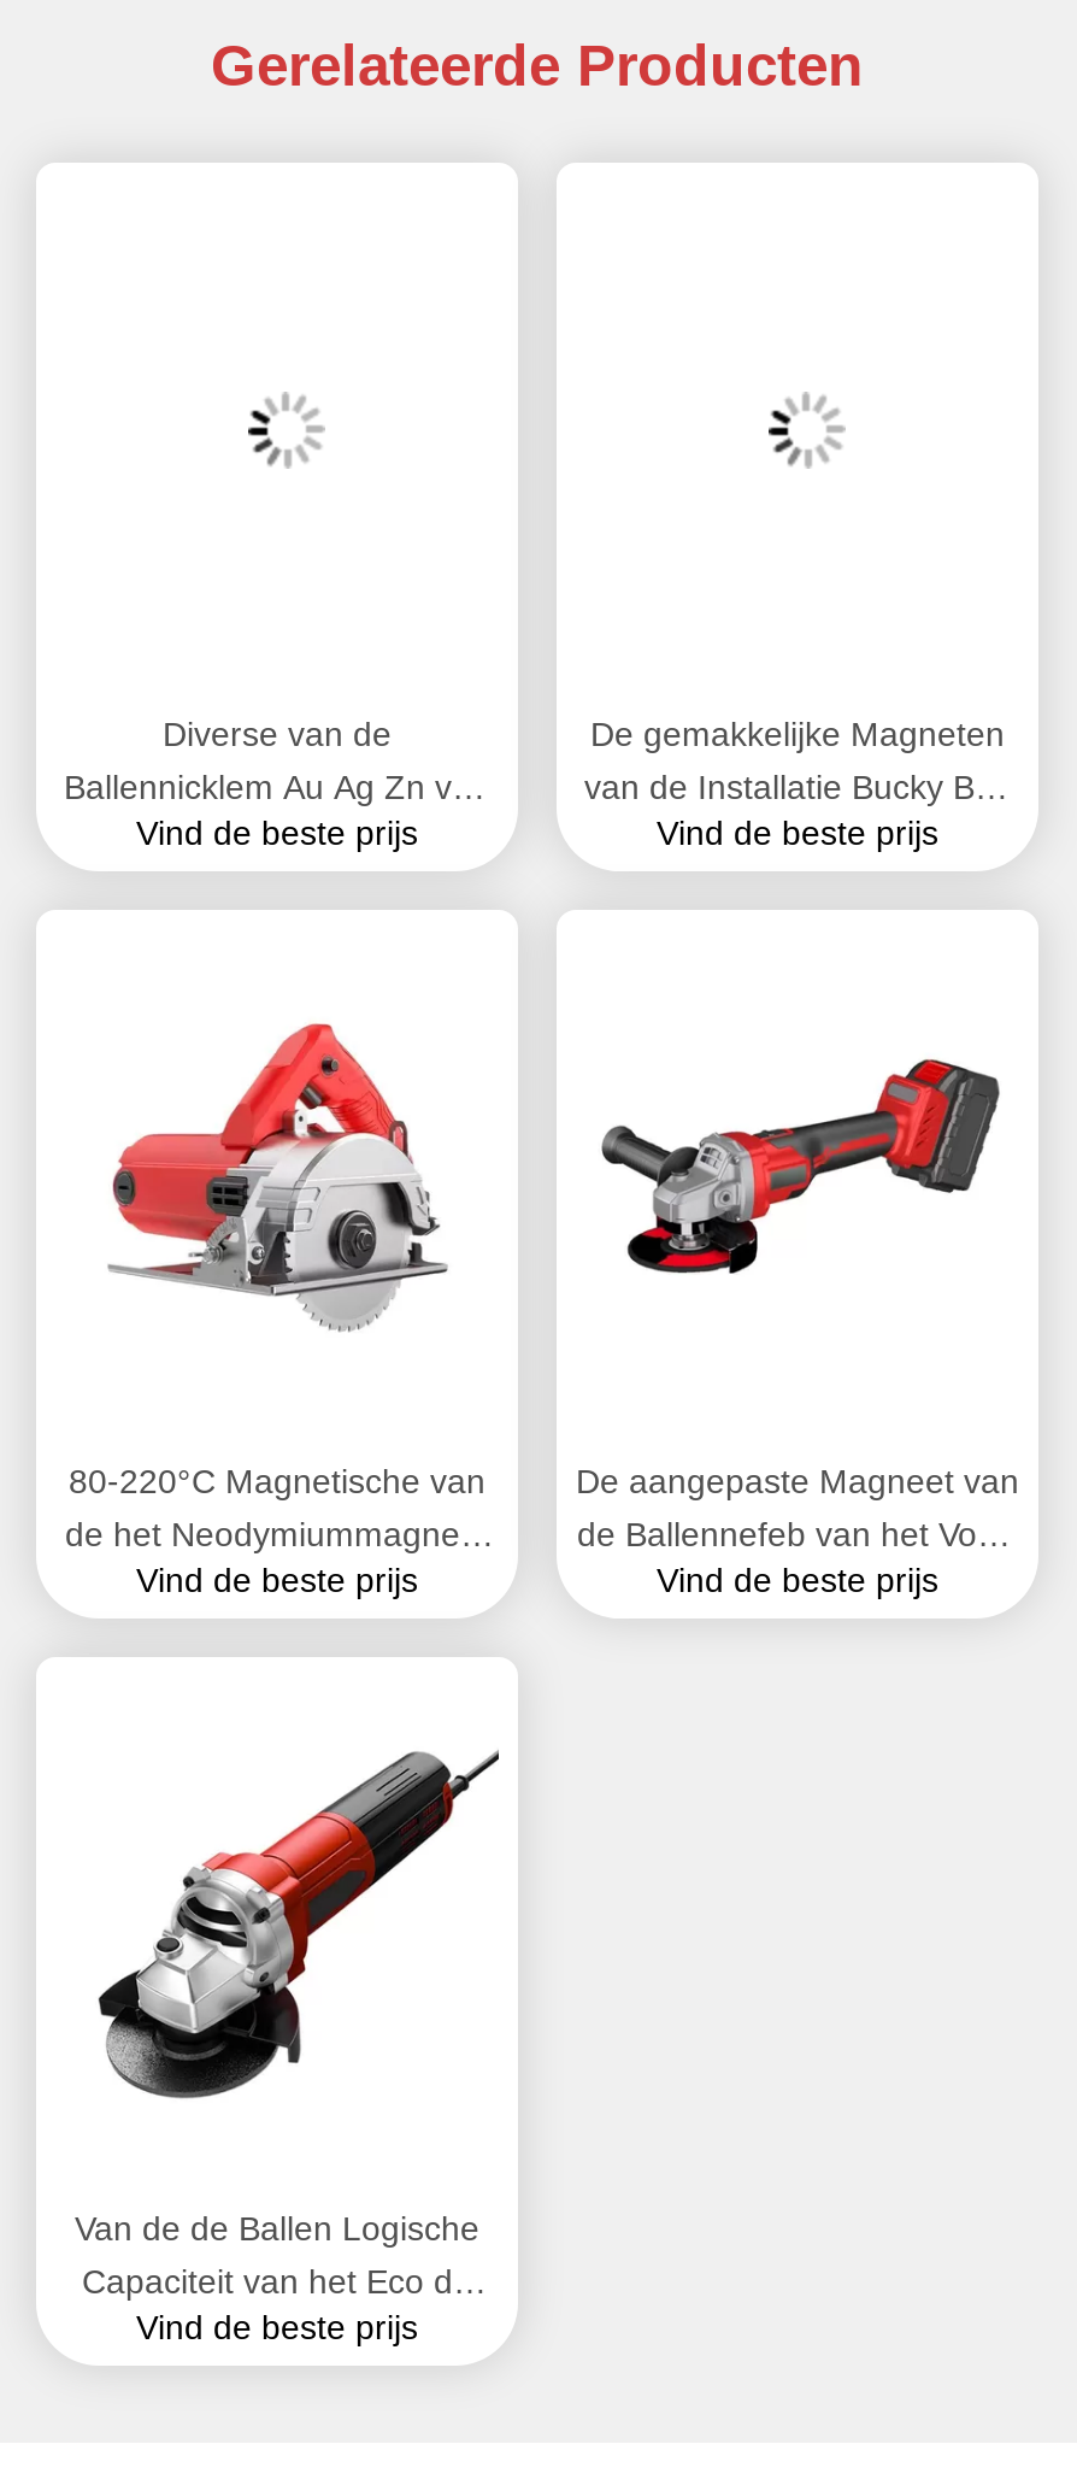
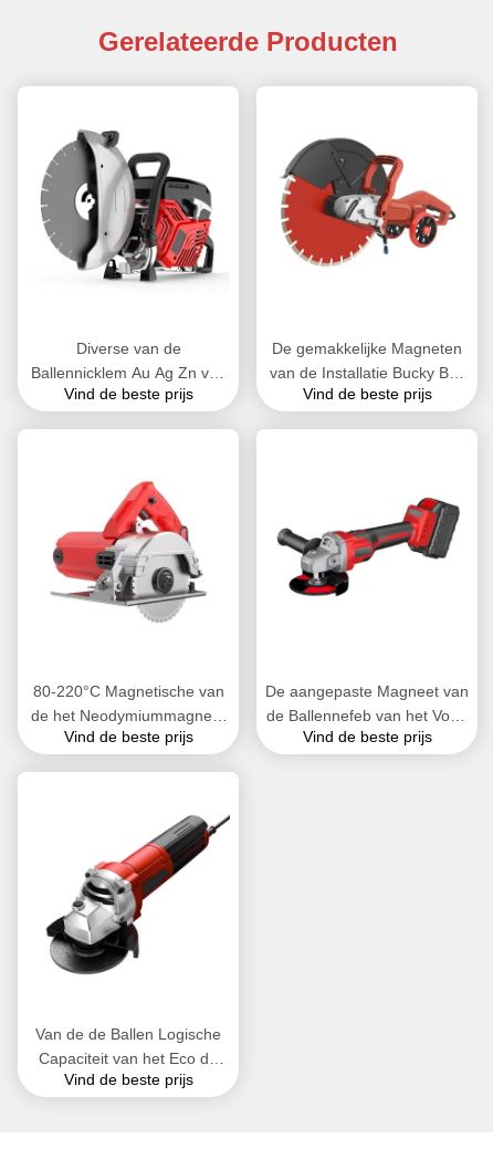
+ [image]

+ [image]
